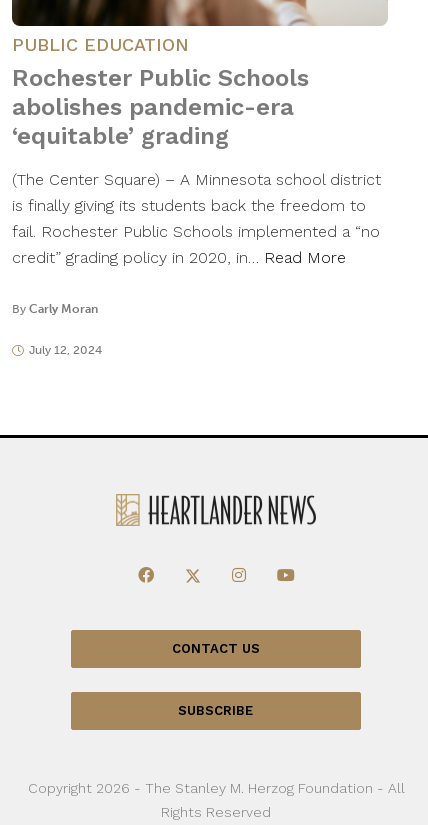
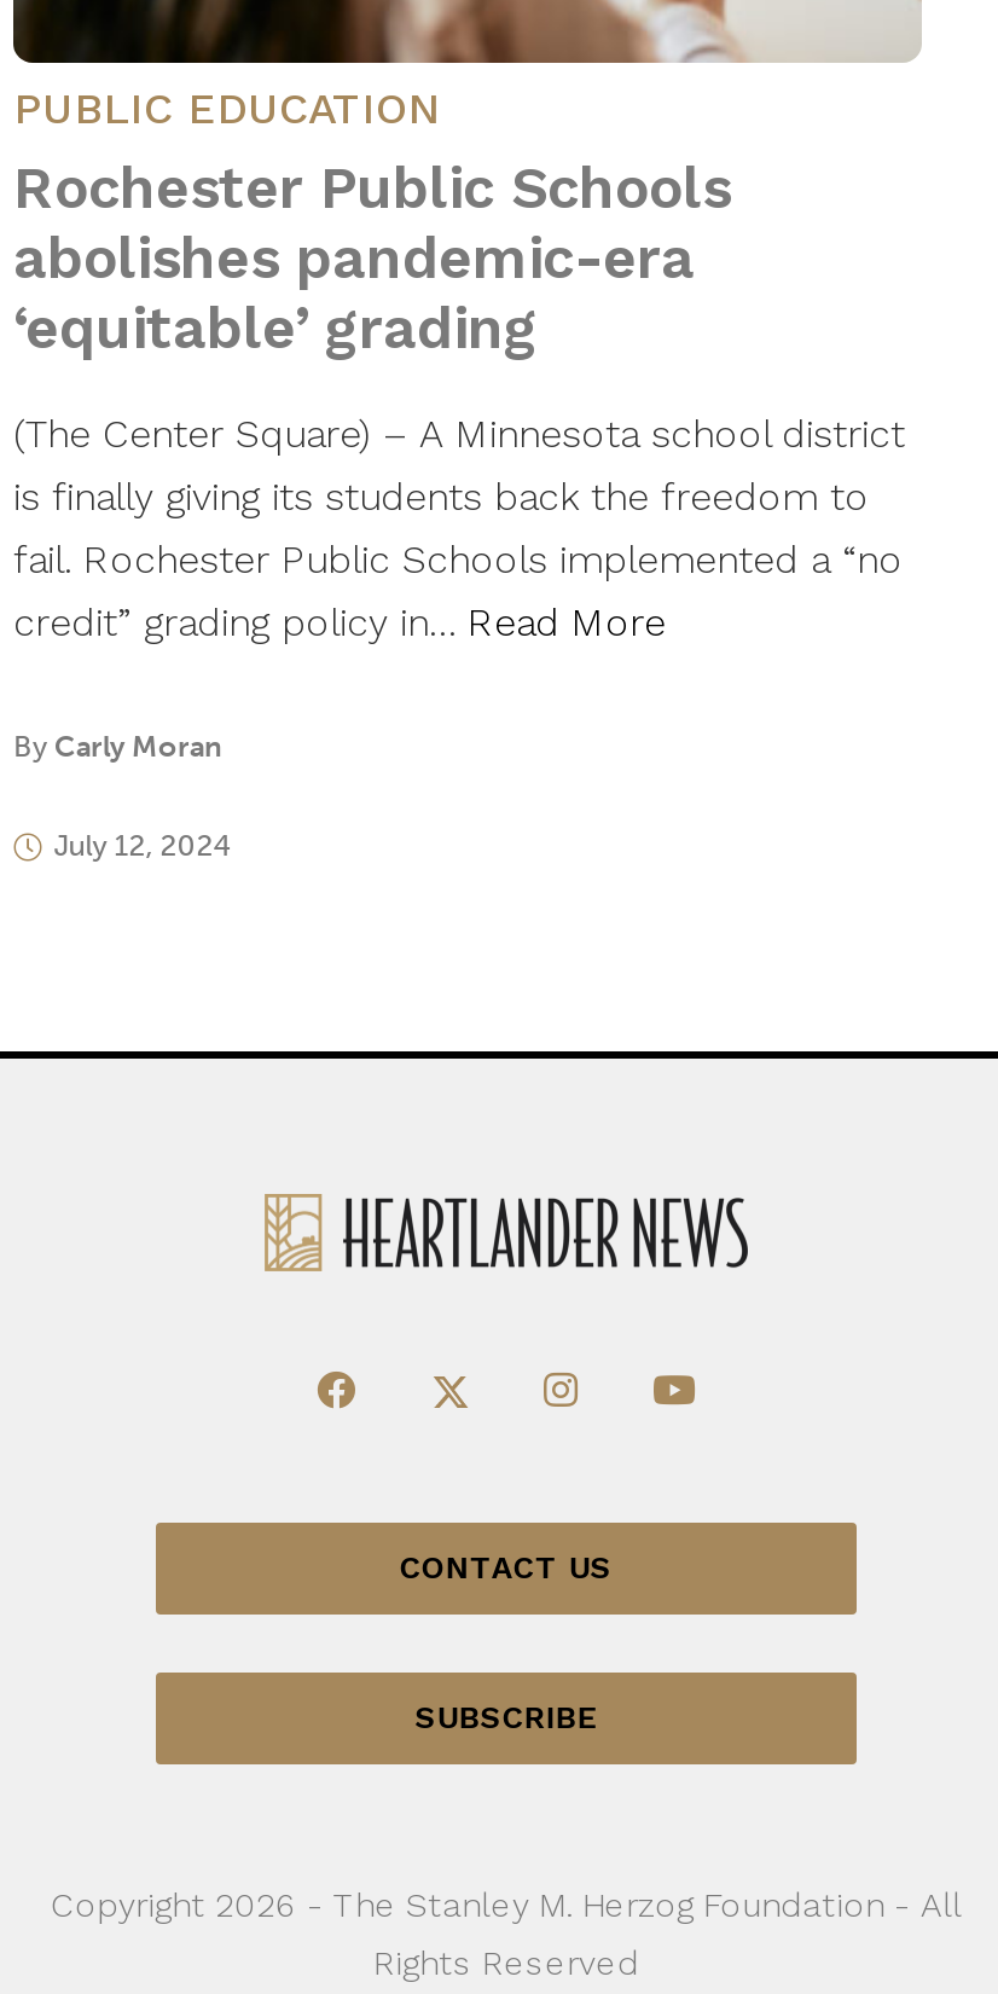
- credit” grading policy in 2020, in… Read More
+ credit” grading policy in… Read More
